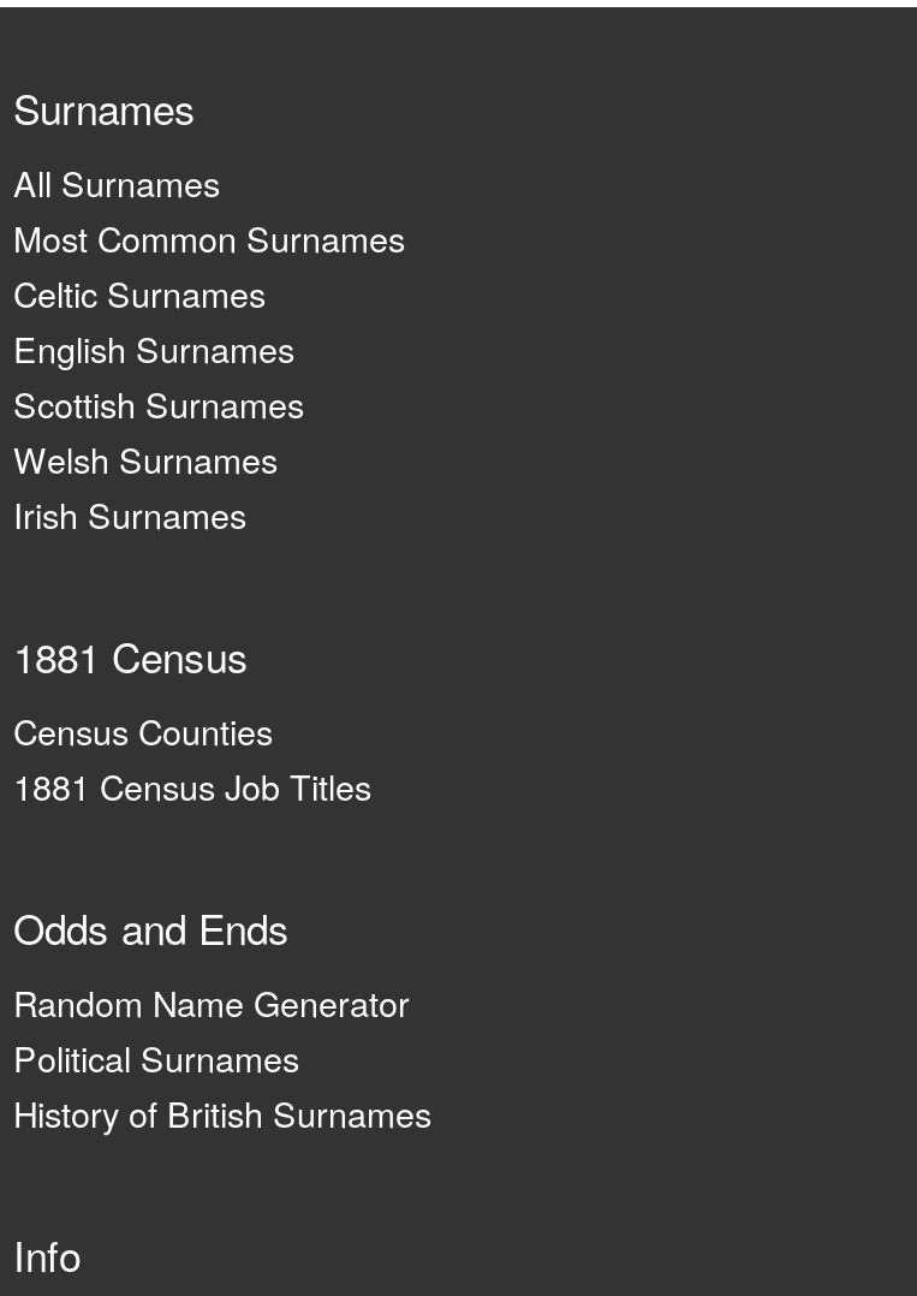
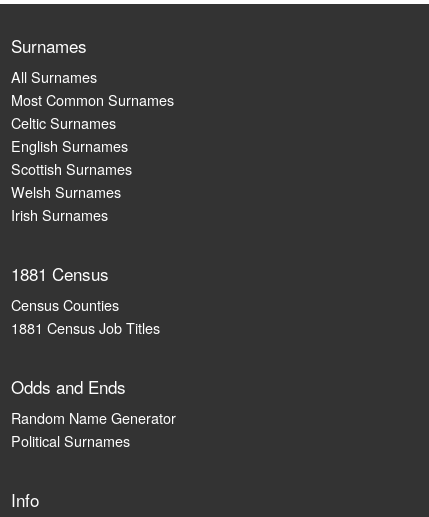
- History of British Surnames
